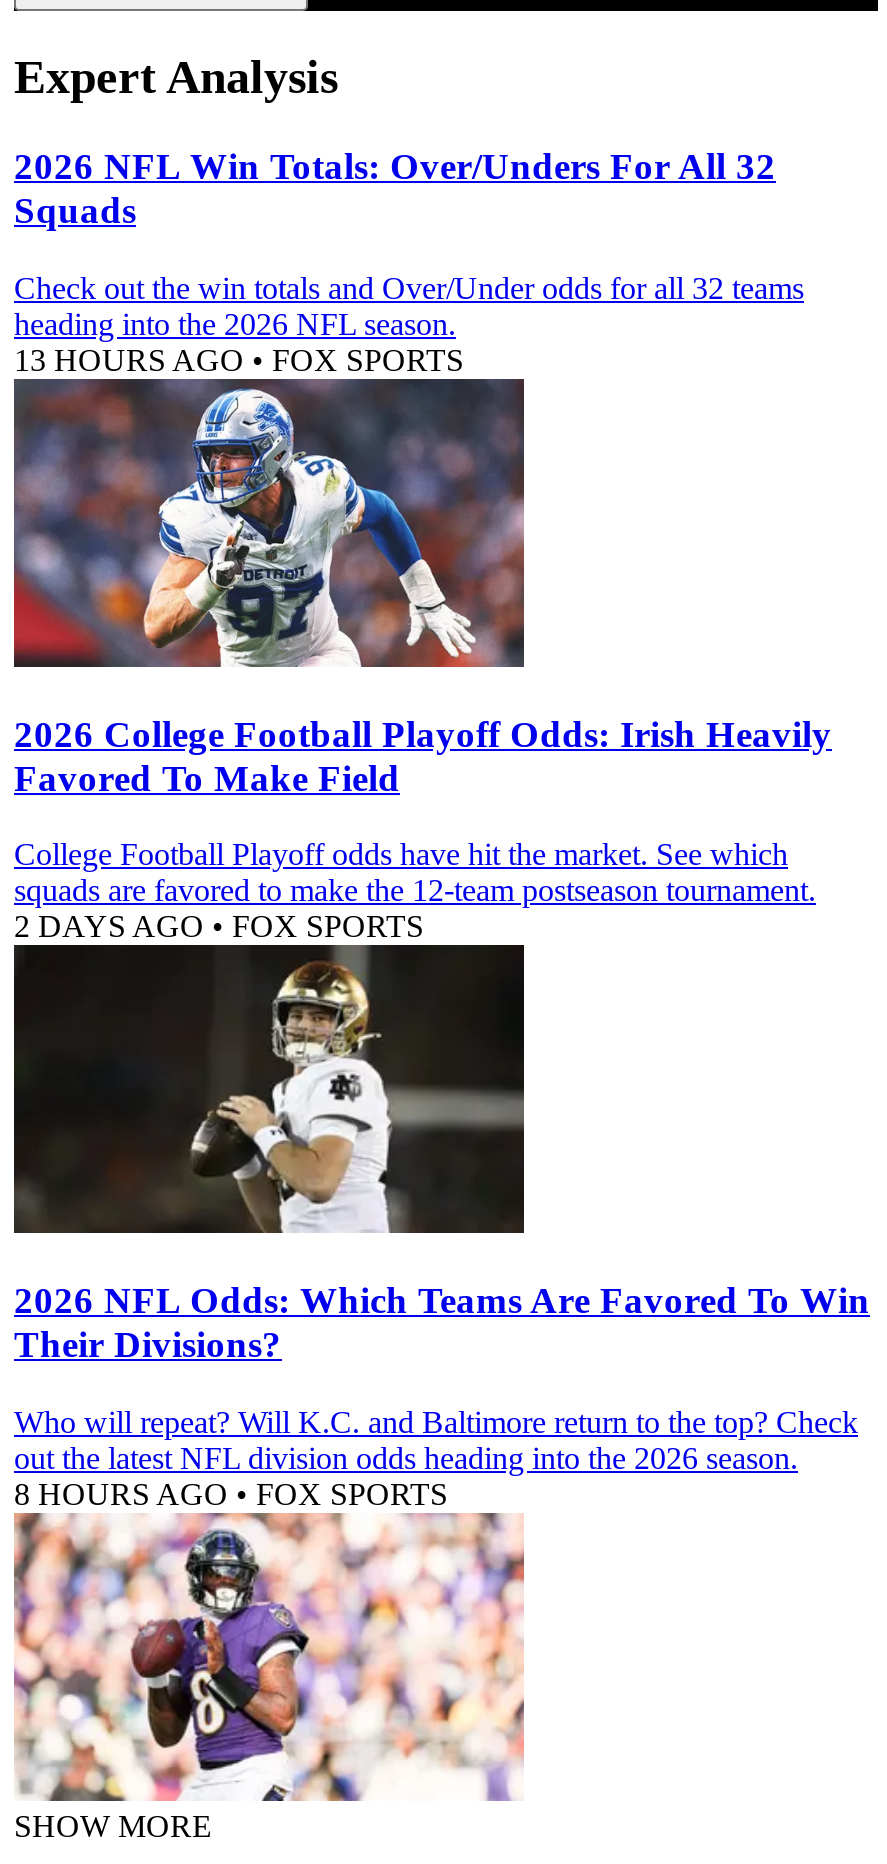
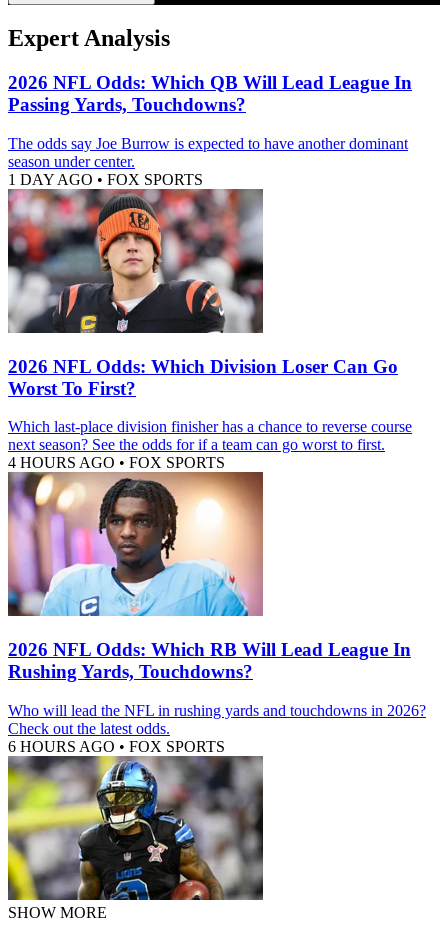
- 2026 NFL Win Totals: Over/Unders For All 32
- Squads
+ 2026 NFL Odds: Which QB Will Lead League In
+ Passing Yards, Touchdowns?

- Check out the win totals and Over/Under odds for all 32 teams
- heading into the 2026 NFL season.
- 13 HOURS AGO • FOX SPORTS
+ The odds say Joe Burrow is expected to have another dominant
+ season under center.
+ 1 DAY AGO • FOX SPORTS

- [image]
- 2026 College Football Playoff Odds: Irish Heavily
- Favored To Make Field
+ [image]
+ 2026 NFL Odds: Which Division Loser Can Go
+ Worst To First?

- [image]
- College Football Playoff odds have hit the market. See which
- squads are favored to make the 12-team postseason tournament.
- 2 DAYS AGO • FOX SPORTS
+ [image]
+ Which last-place division finisher has a chance to reverse course
+ next season? See the odds for if a team can go worst to first.
+ 4 HOURS AGO • FOX SPORTS

- 2026 NFL Odds: Which Teams Are Favored To Win
- Their Divisions?
+ 2026 NFL Odds: Which RB Will Lead League In
+ Rushing Yards, Touchdowns?

- Who will repeat? Will K.C. and Baltimore return to the top? Check
- out the latest NFL division odds heading into the 2026 season.
- 8 HOURS AGO • FOX SPORTS
+ Who will lead the NFL in rushing yards and touchdowns in 2026?
+ Check out the latest odds.
+ 6 HOURS AGO • FOX SPORTS

- [image]
+ [image]
